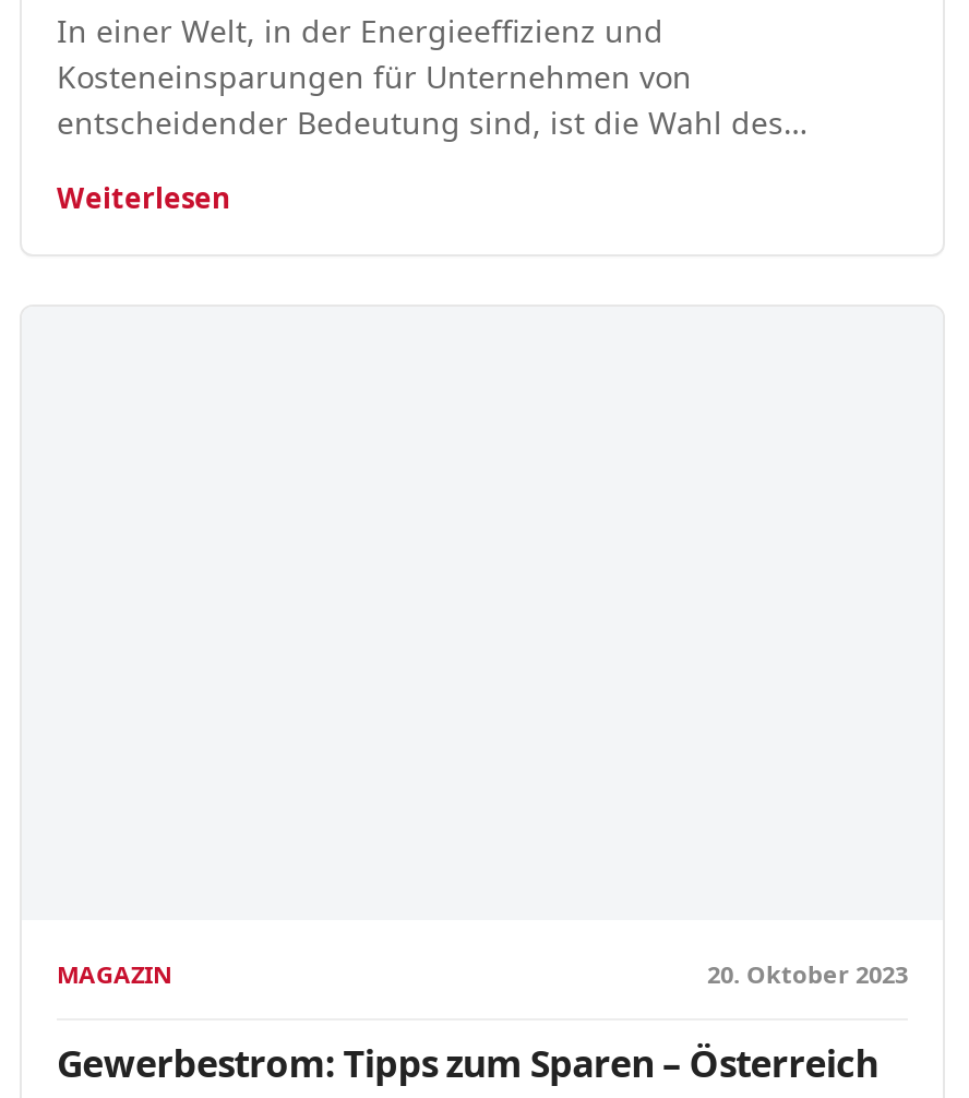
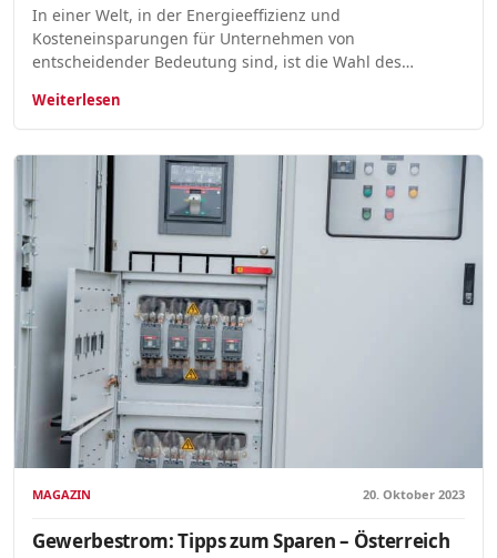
+ [image]
